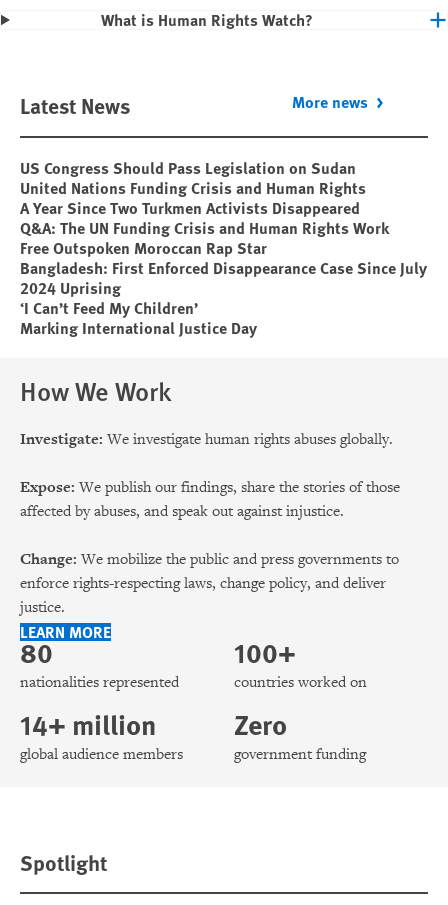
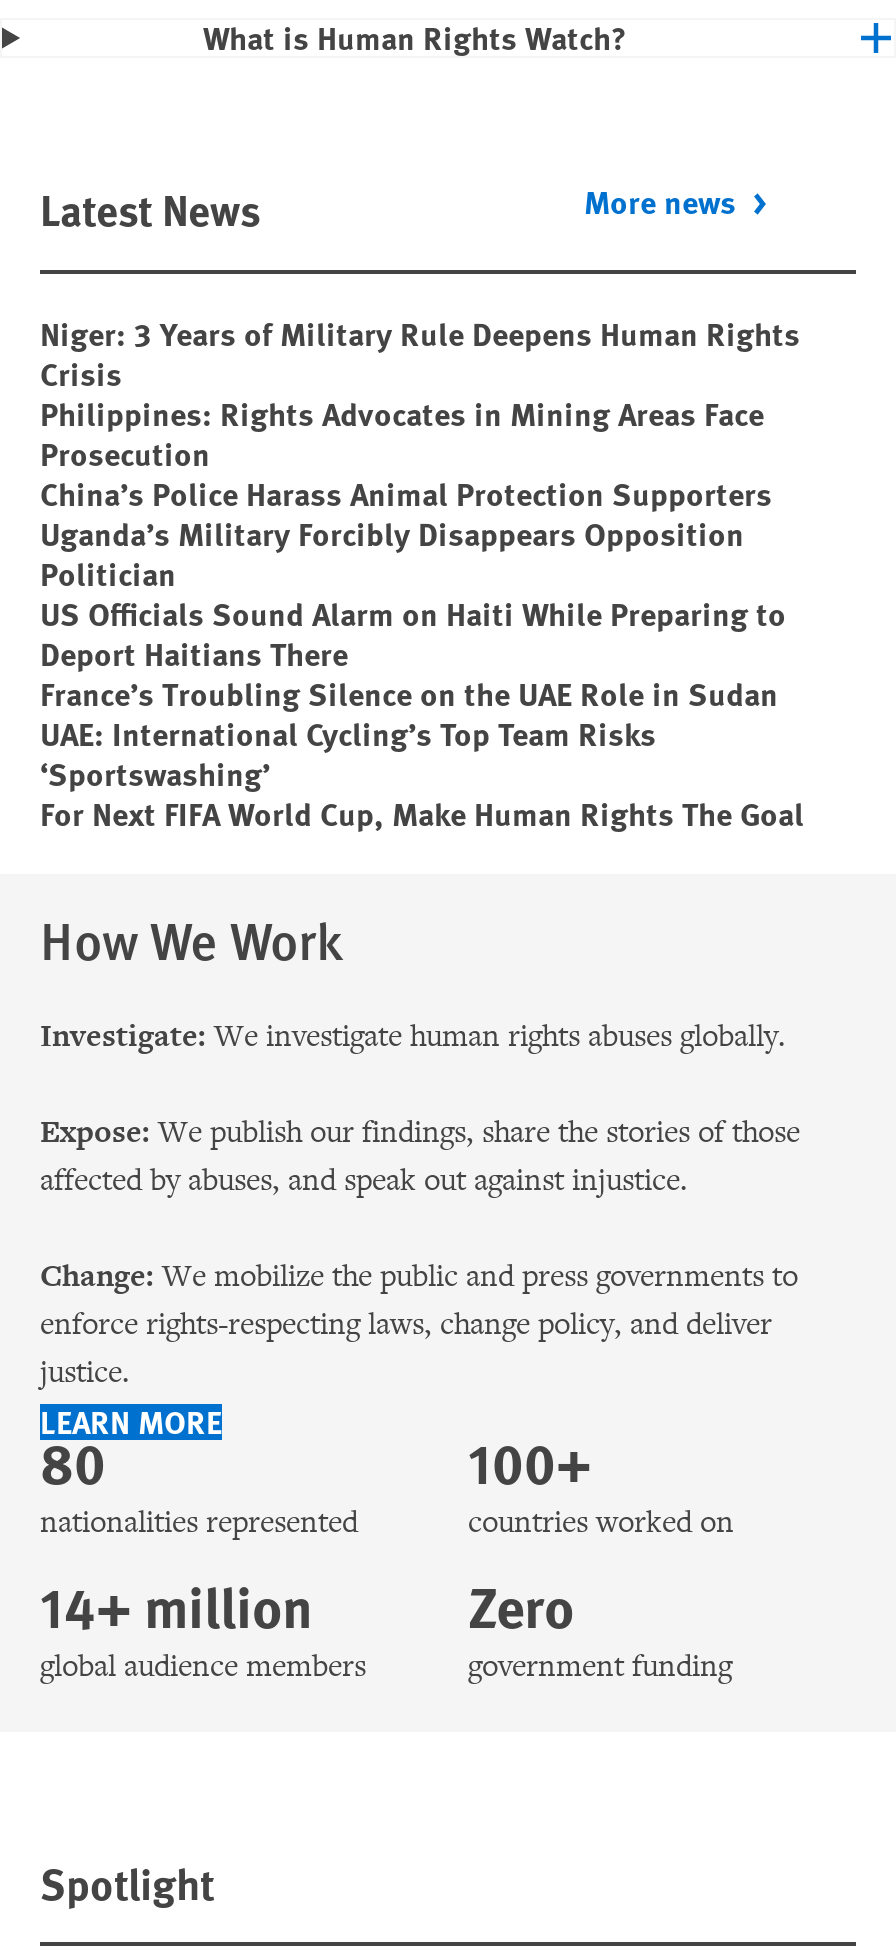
- US Congress Should Pass Legislation on Sudan
- United Nations Funding Crisis and Human Rights
- A Year Since Two Turkmen Activists Disappeared
- Q&A: The UN Funding Crisis and Human Rights Work
- Free Outspoken Moroccan Rap Star
- Bangladesh: First Enforced Disappearance Case Since July
- 2024 Uprising
- ‘I Can’t Feed My Children’
- Marking International Justice Day
+ Niger: 3 Years of Military Rule Deepens Human Rights
+ Crisis
+ Philippines: Rights Advocates in Mining Areas Face
+ Prosecution
+ China’s Police Harass Animal Protection Supporters
+ Uganda’s Military Forcibly Disappears Opposition
+ Politician
+ US Officials Sound Alarm on Haiti While Preparing to
+ Deport Haitians There
+ France’s Troubling Silence on the UAE Role in Sudan
+ UAE: International Cycling’s Top Team Risks
+ ‘Sportswashing’
+ For Next FIFA World Cup, Make Human Rights The Goal
